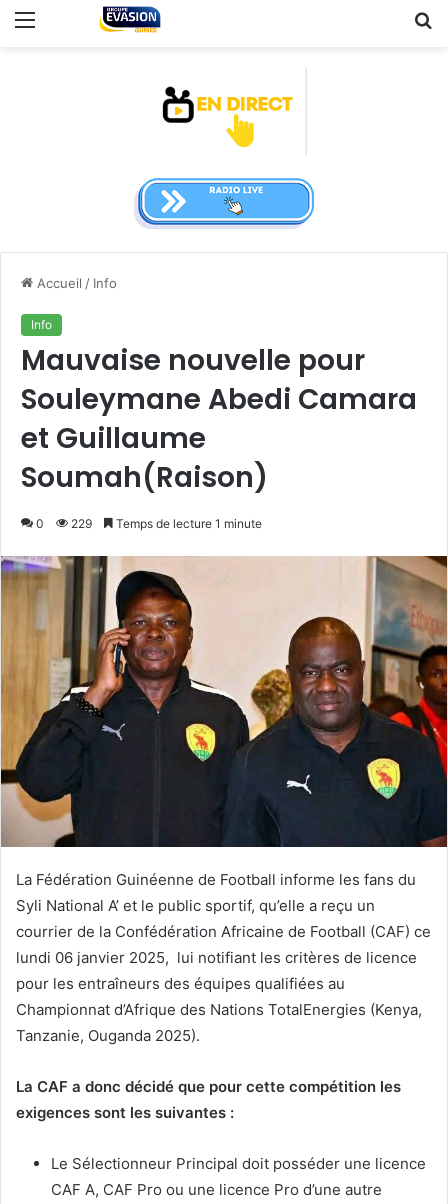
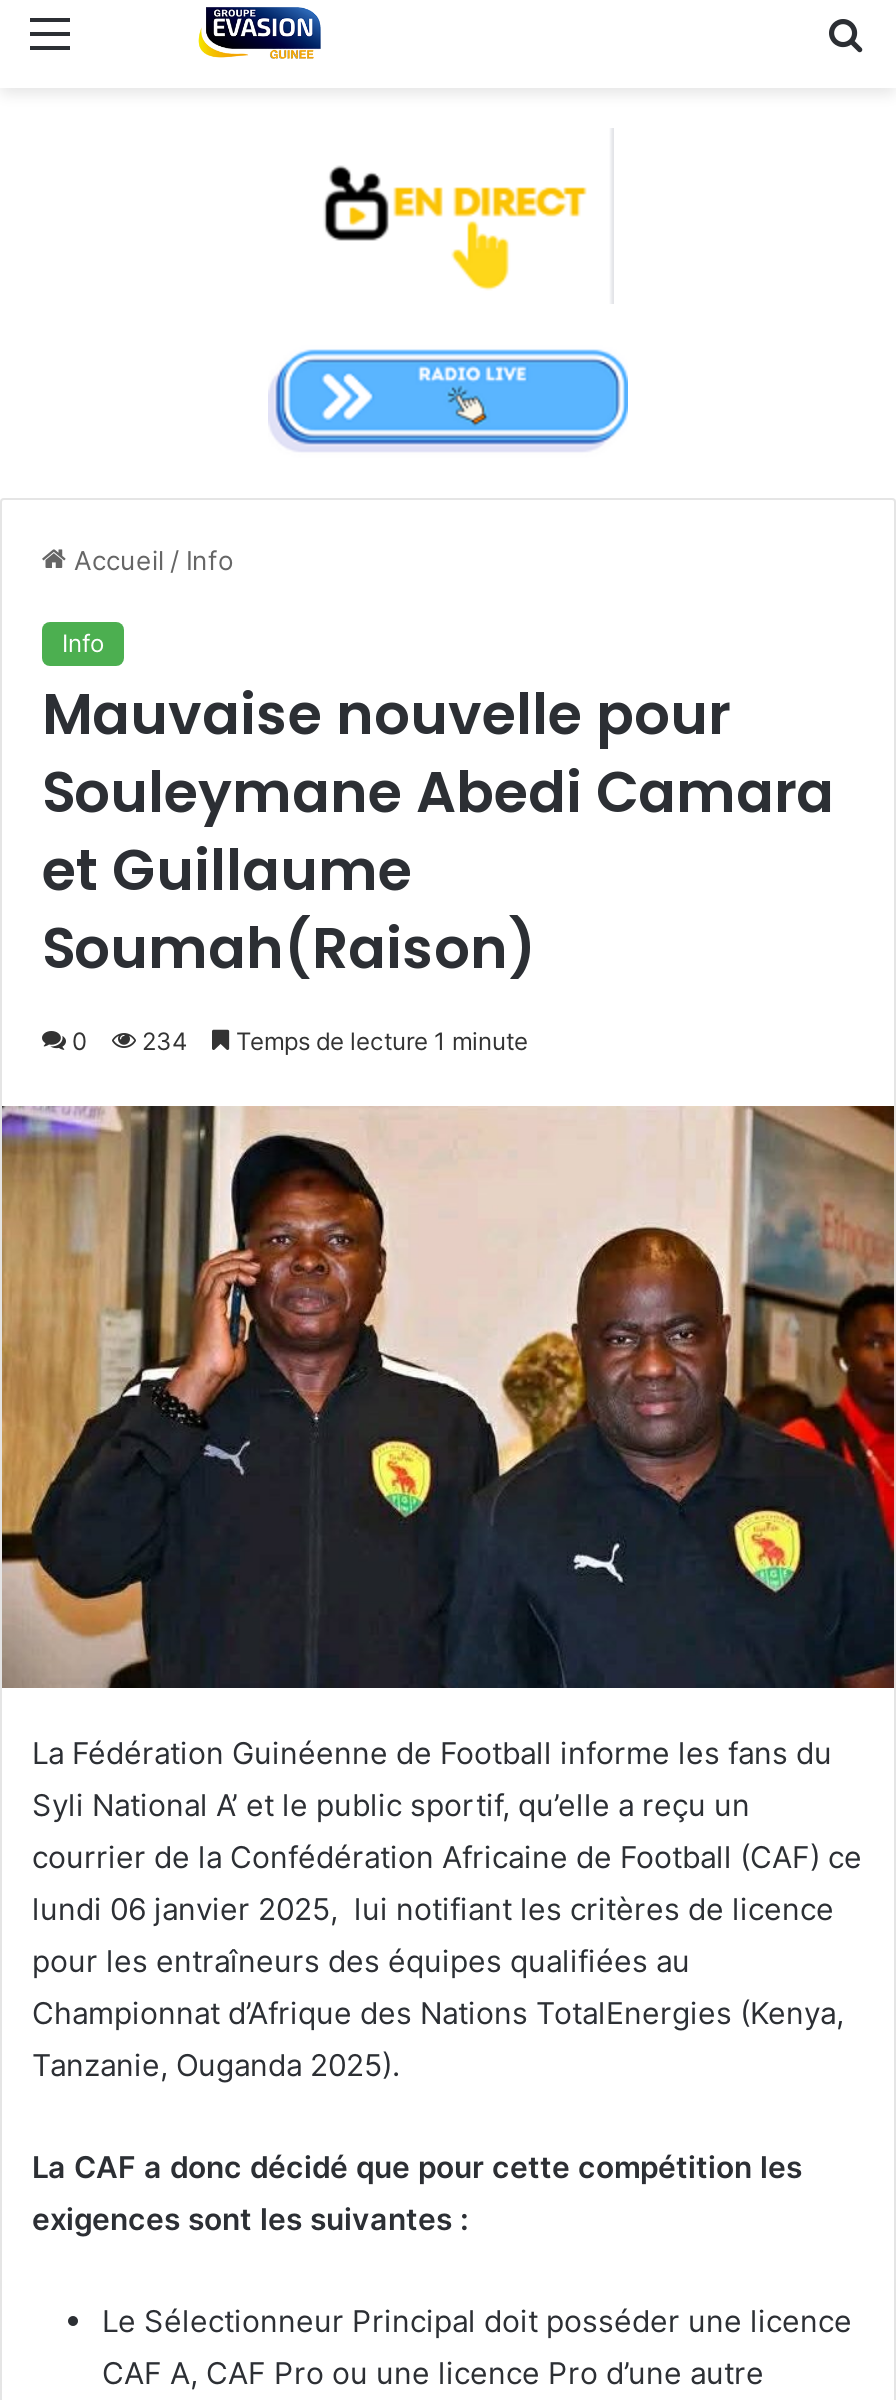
- 0 229 Temps de lecture 1 minute
+ 0 234 Temps de lecture 1 minute
